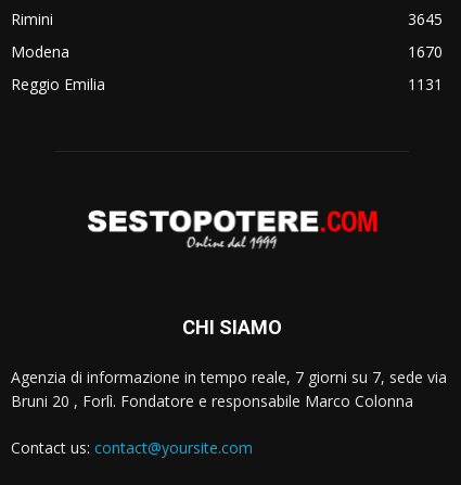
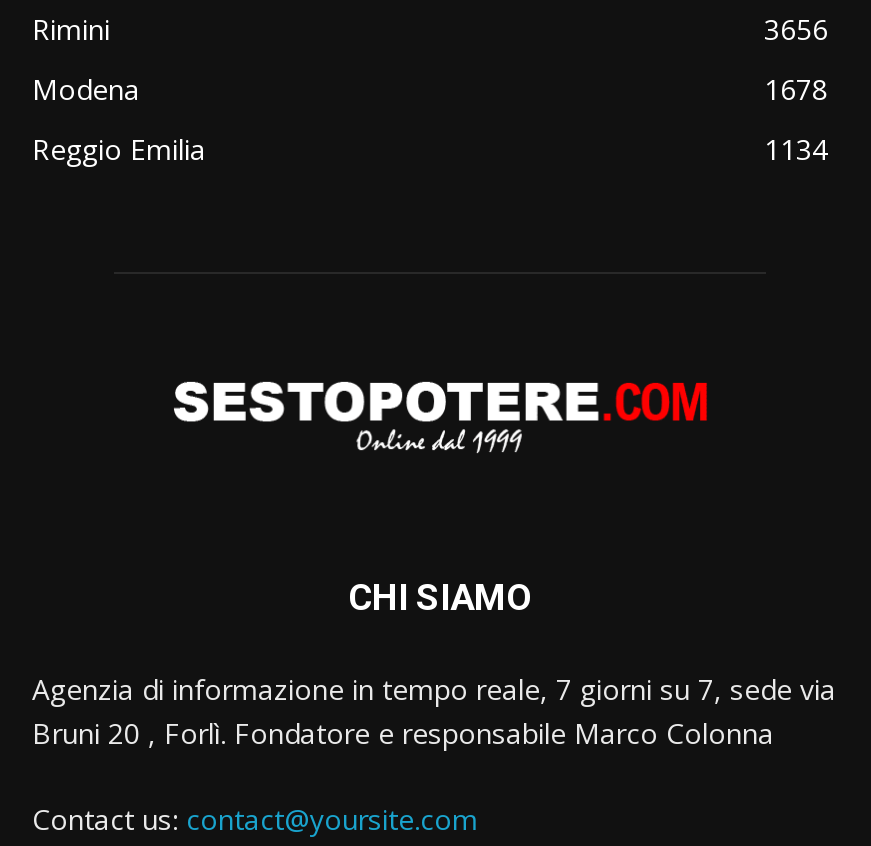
- 3645
+ 3656

- 1670
+ 1678

- 1131
+ 1134
